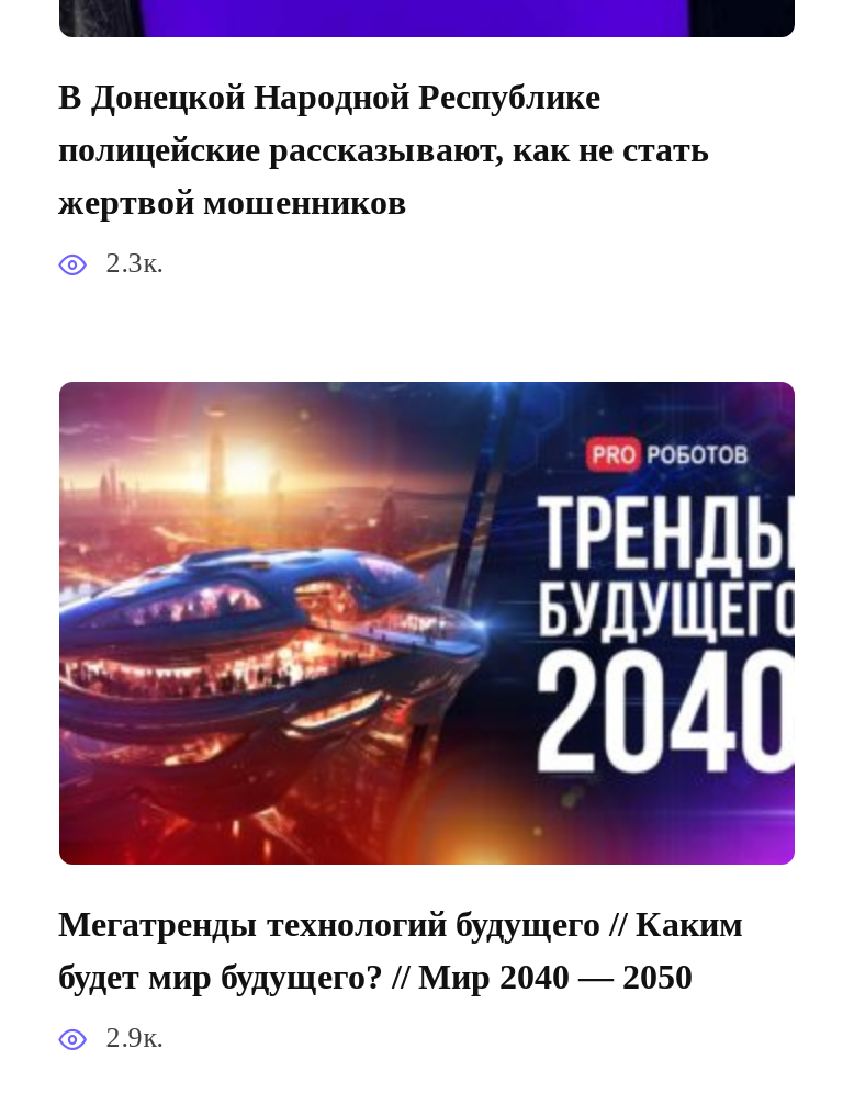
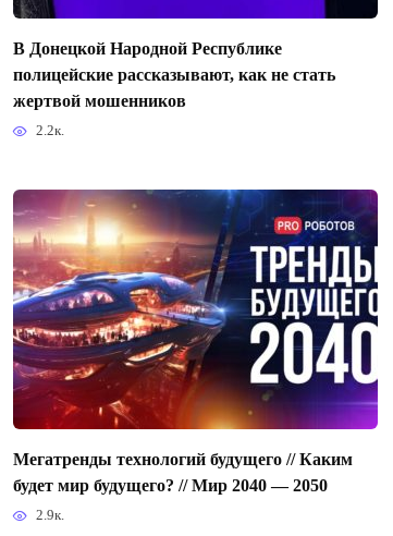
- 2.3к.
+ 2.2к.
